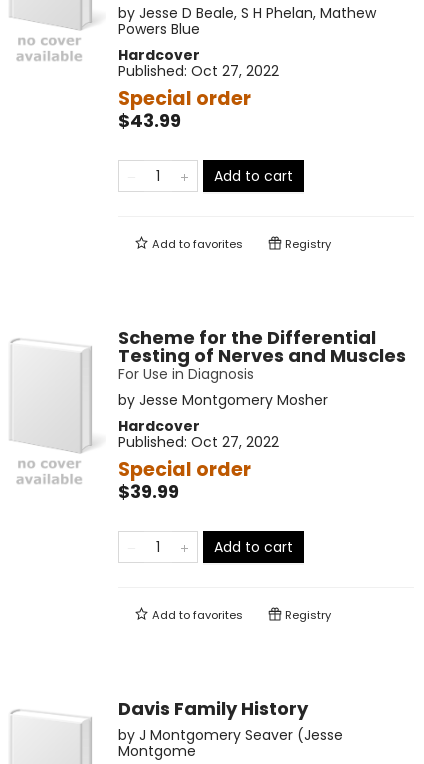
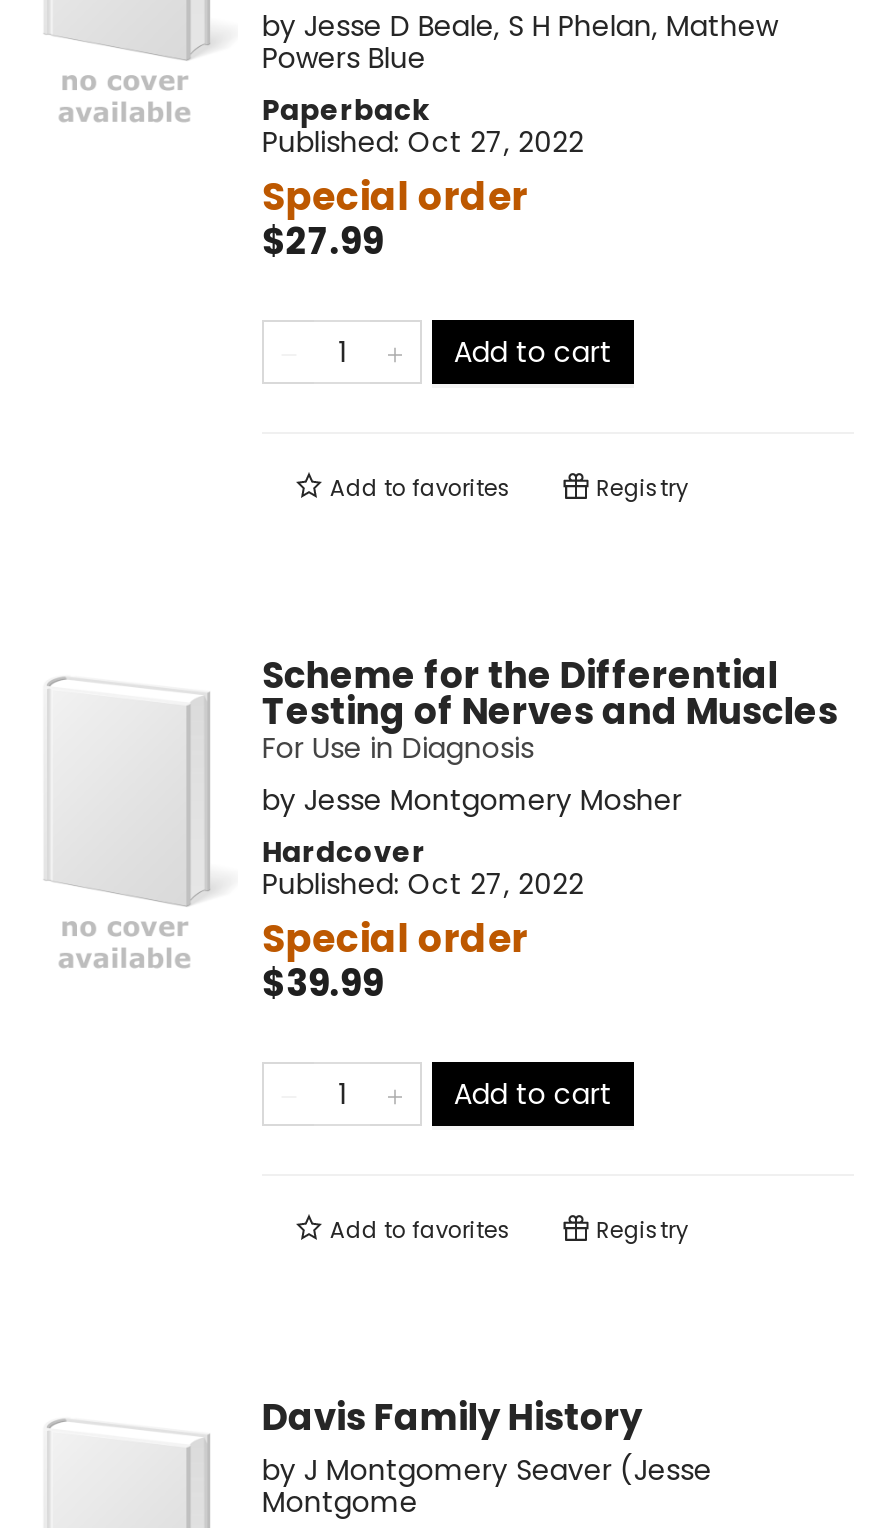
- Hardcover
+ Paperback

- $43.99
+ $27.99
